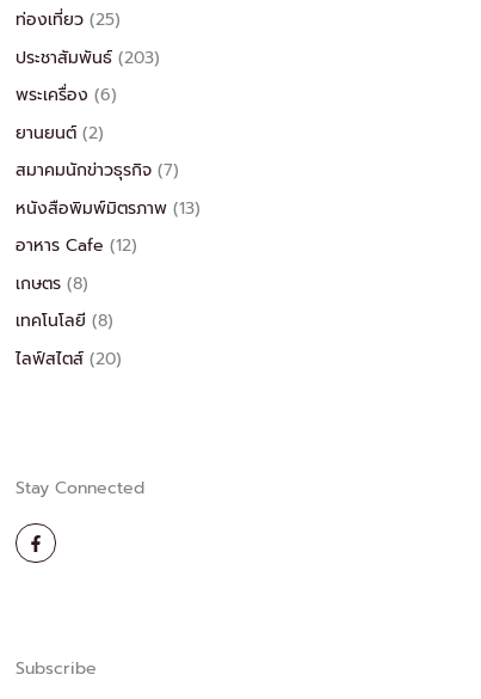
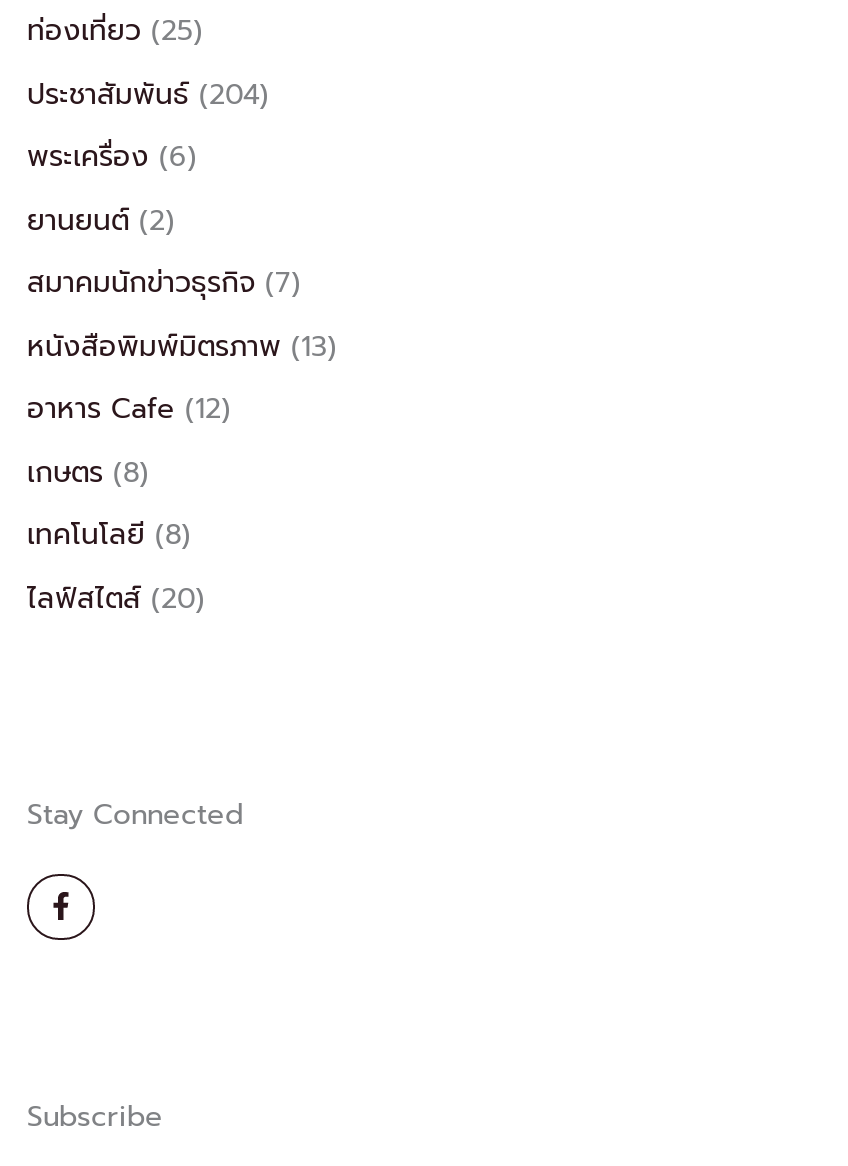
- ประชาสัมพันธ์(203)
+ ประชาสัมพันธ์(204)
